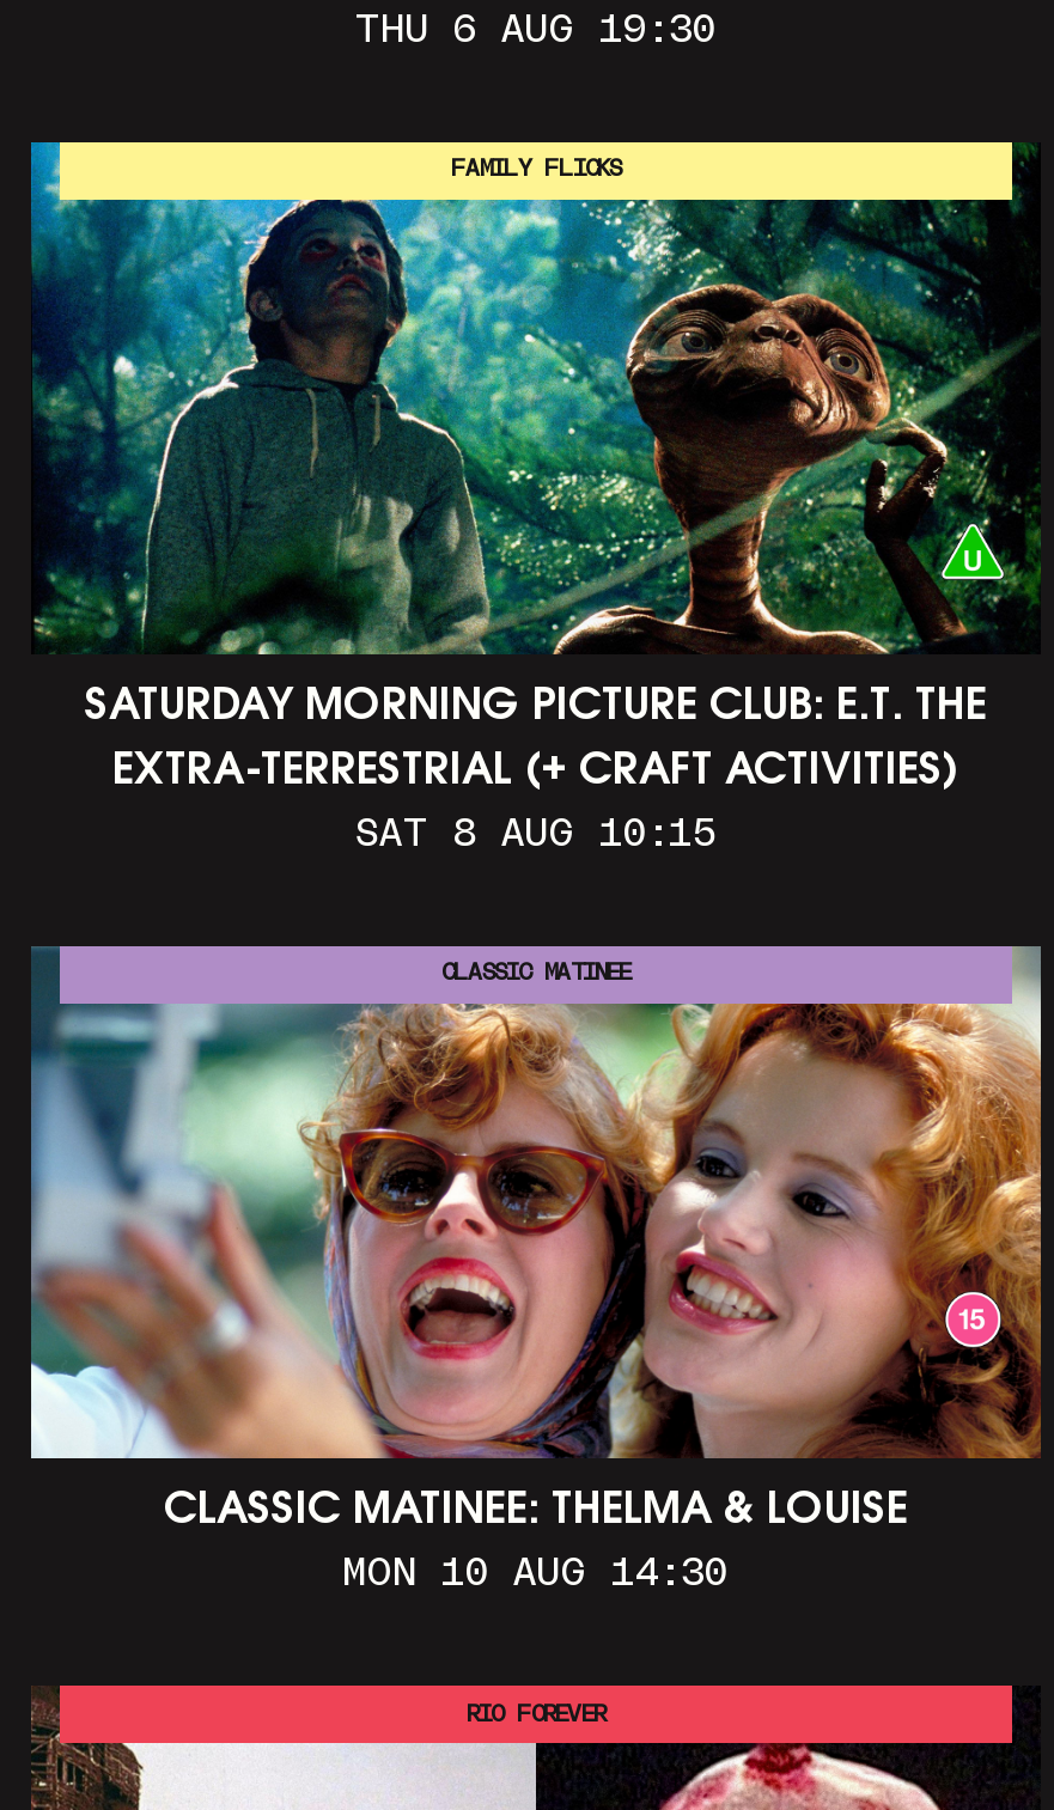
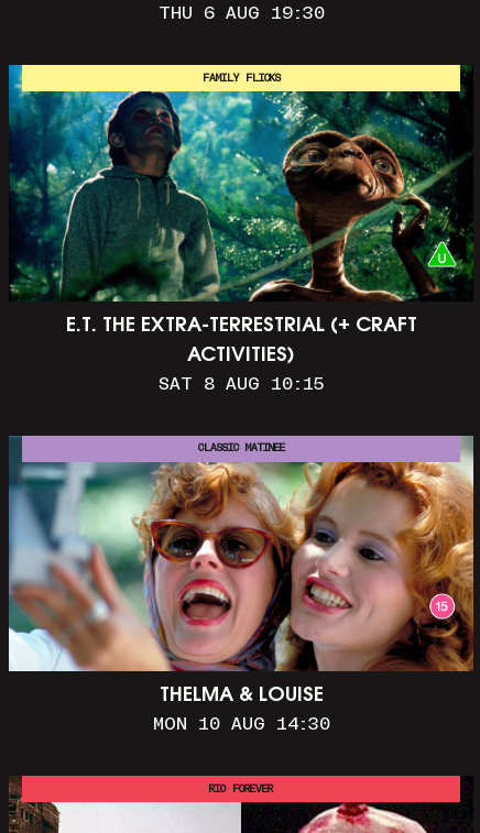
- SATURDAY MORNING PICTURE CLUB: E.T. THE
+ E.T. THE EXTRA-TERRESTRIAL (+ CRAFT

- EXTRA-TERRESTRIAL (+ CRAFT ACTIVITIES)
+ ACTIVITIES)

- CLASSIC MATINEE: THELMA & LOUISE
+ THELMA & LOUISE
